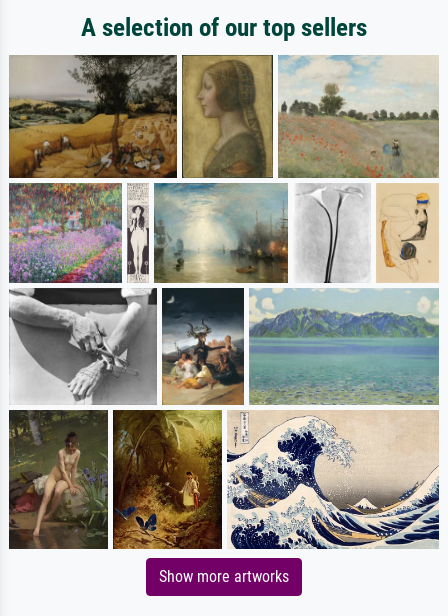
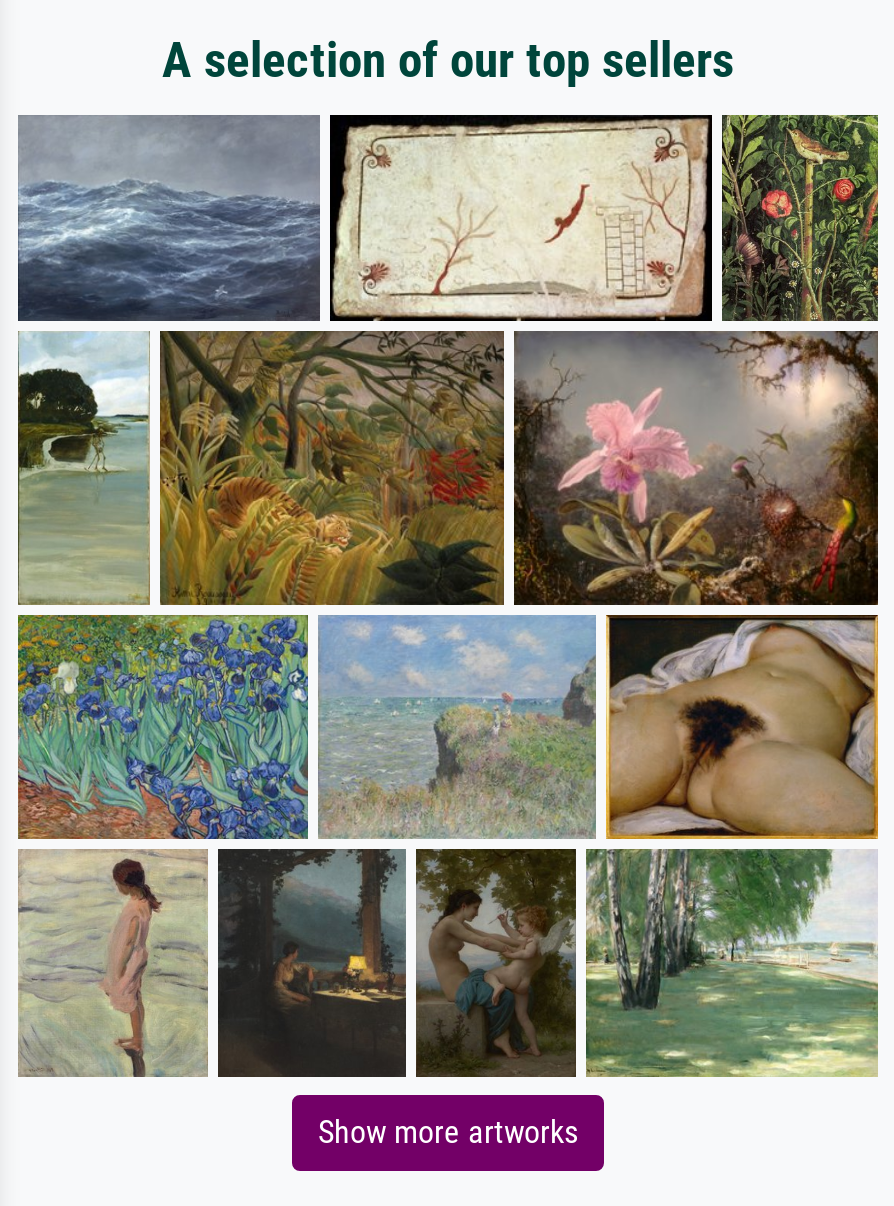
- [image]
+ [image]
